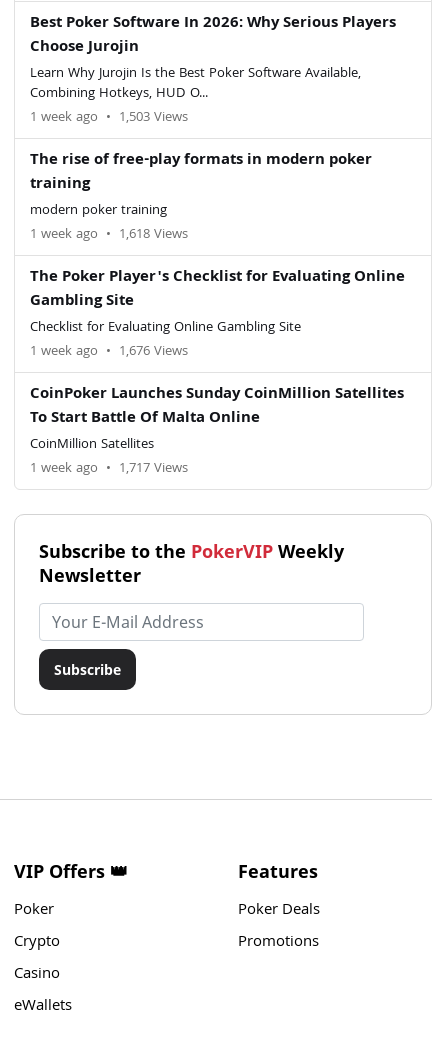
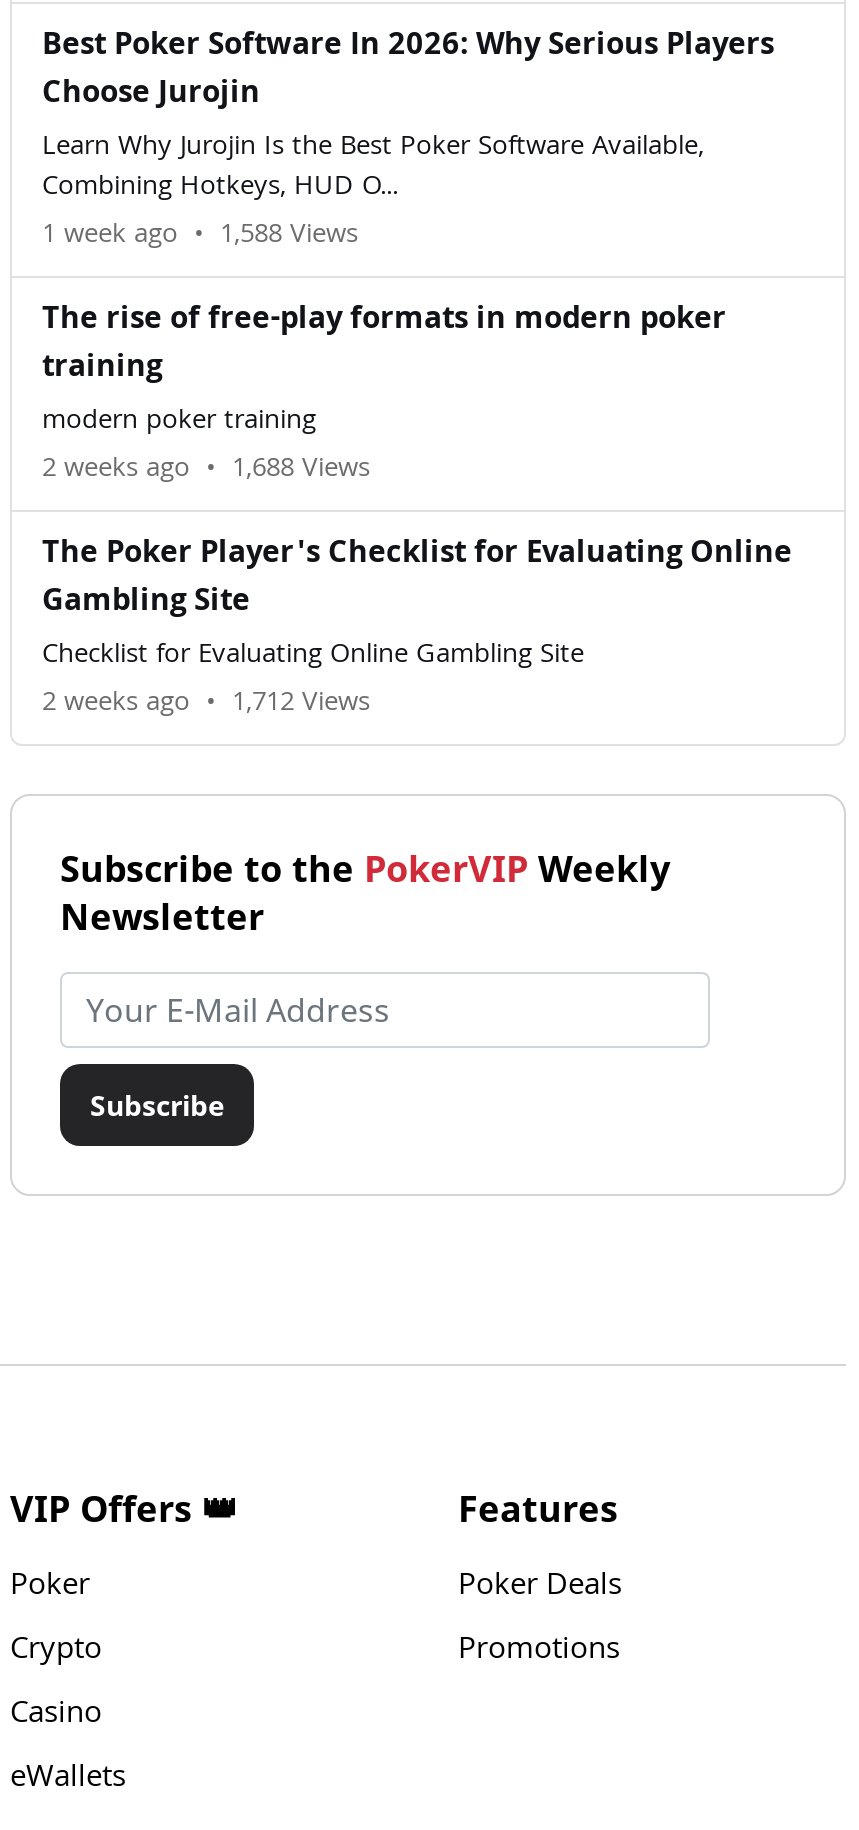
- 1 week ago • 1,503 Views
+ 1 week ago • 1,588 Views

- 1 week ago • 1,618 Views
+ 2 weeks ago • 1,688 Views

- 1 week ago • 1,676 Views
- CoinPoker Launches Sunday CoinMillion Satellites
- To Start Battle Of Malta Online
- CoinMillion Satellites
- 1 week ago • 1,717 Views
+ 2 weeks ago • 1,712 Views
